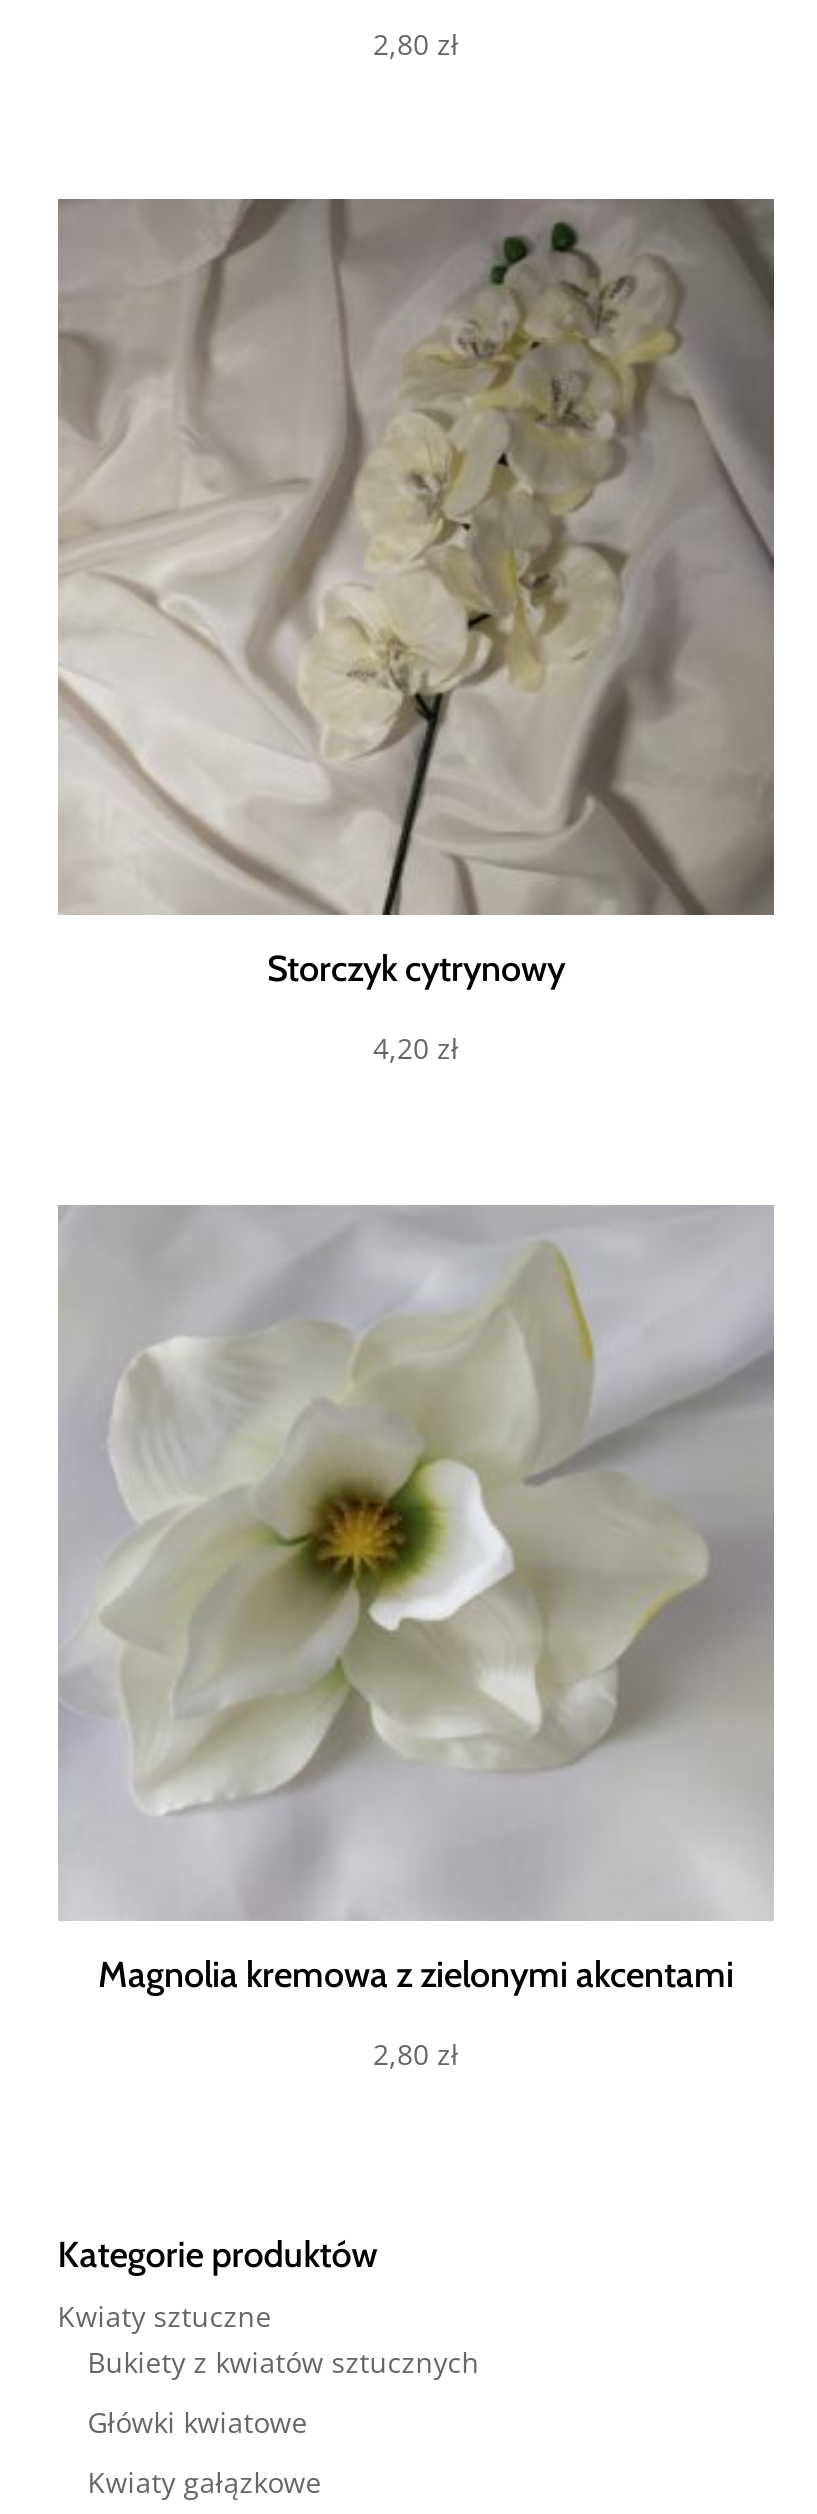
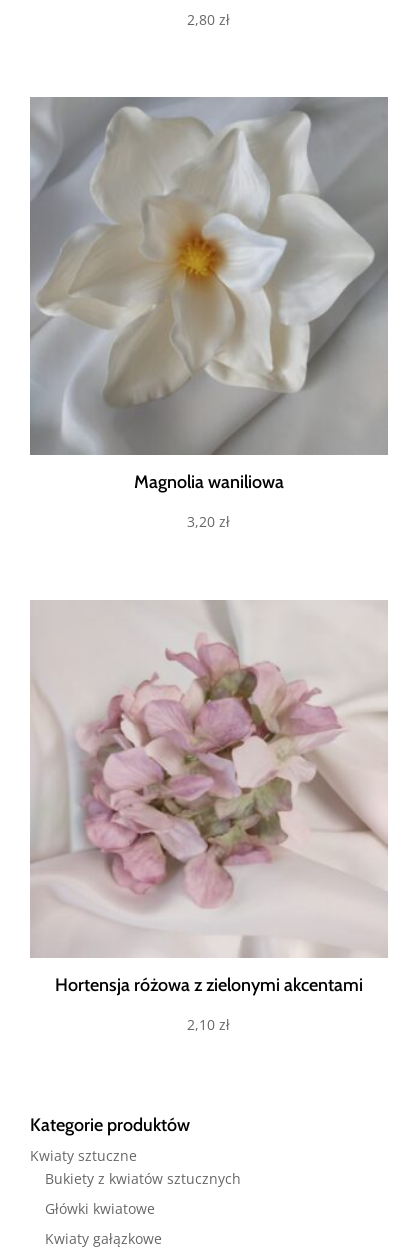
- [image]
- Storczyk cytrynowy
+ [image]
+ Magnolia waniliowa

- 4,20 zł
+ 3,20 zł

- [image]
- Magnolia kremowa z zielonymi akcentami
+ [image]
+ Hortensja różowa z zielonymi akcentami

- 2,80 zł
+ 2,10 zł
